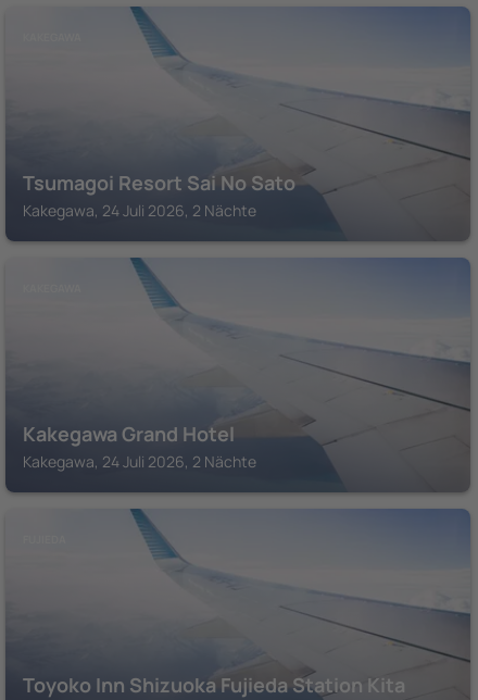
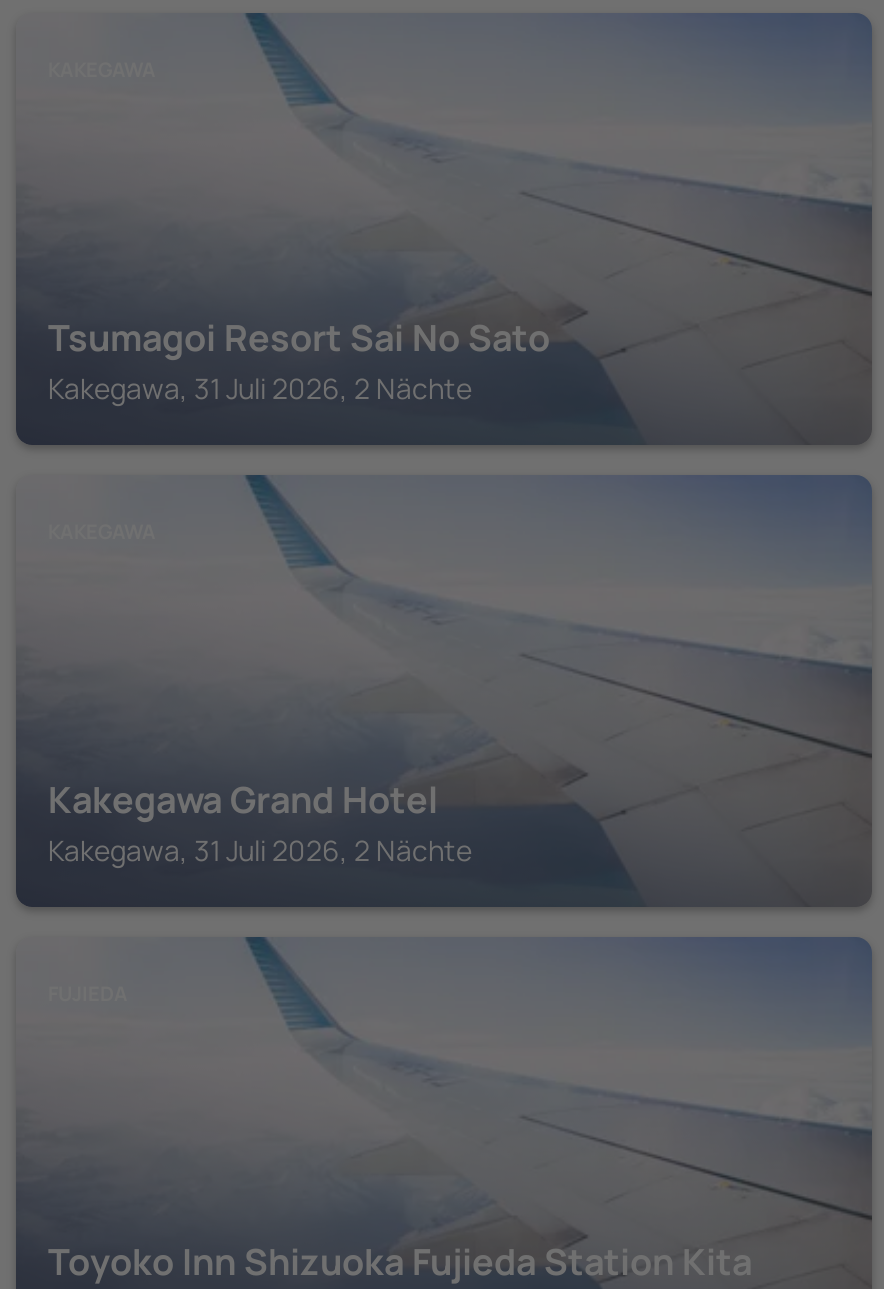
- Kakegawa, 24 Juli 2026, 2 Nächte
+ Kakegawa, 31 Juli 2026, 2 Nächte

- Kakegawa, 24 Juli 2026, 2 Nächte
+ Kakegawa, 31 Juli 2026, 2 Nächte
